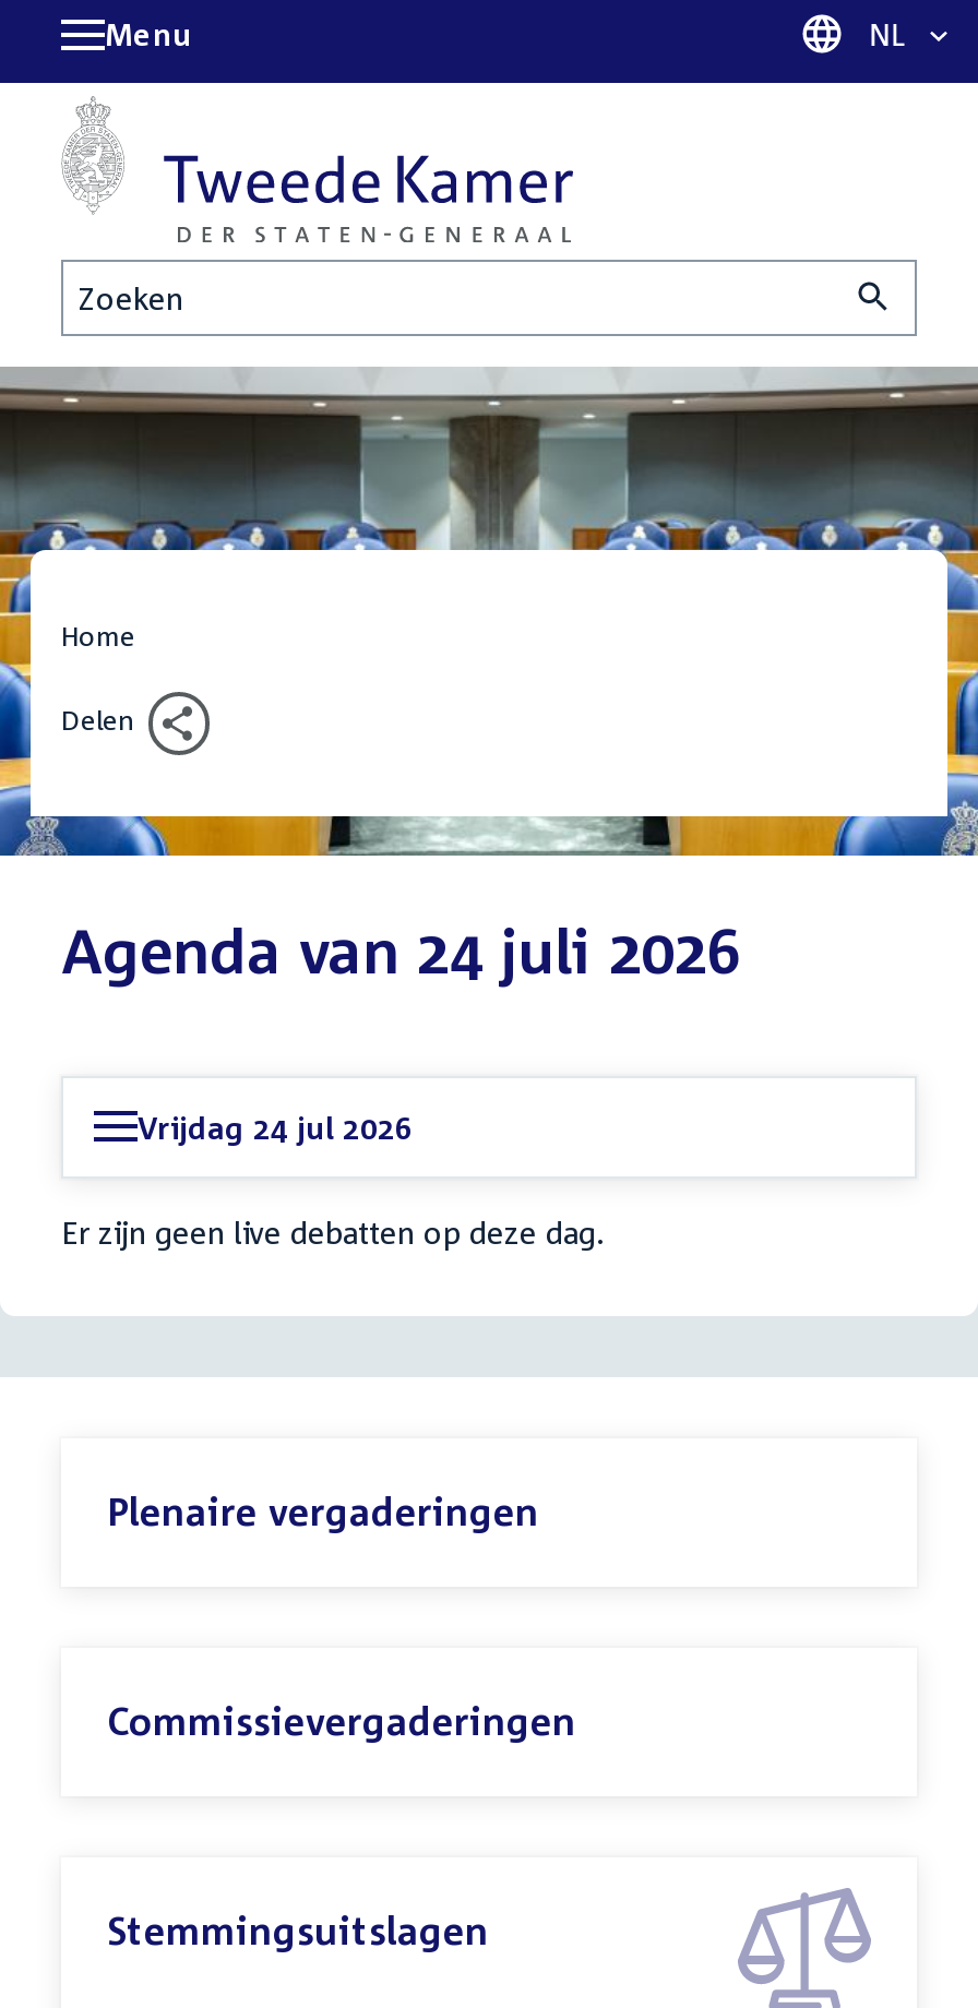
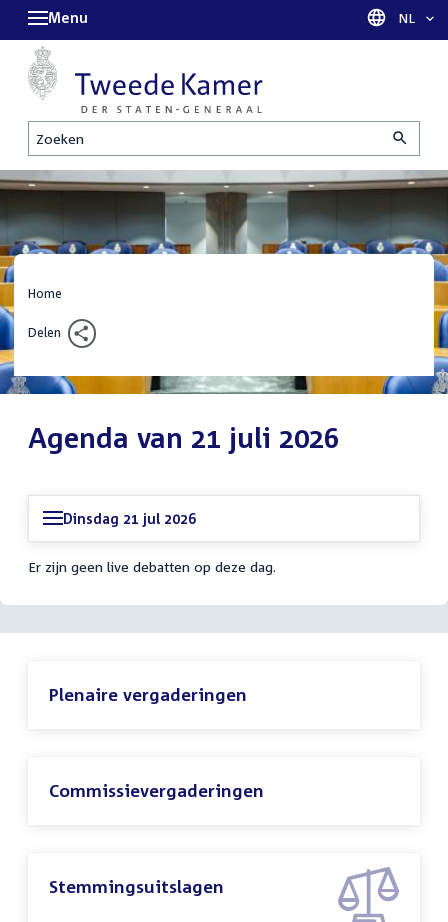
- Agenda van 24 juli 2026
+ Agenda van 21 juli 2026

- Vrijdag 24 jul 2026
+ Dinsdag 21 jul 2026
